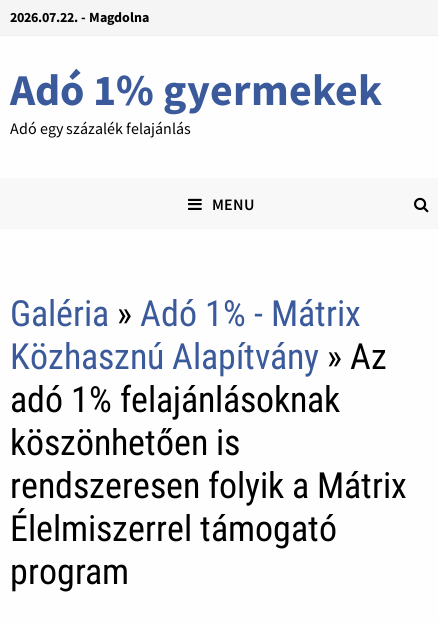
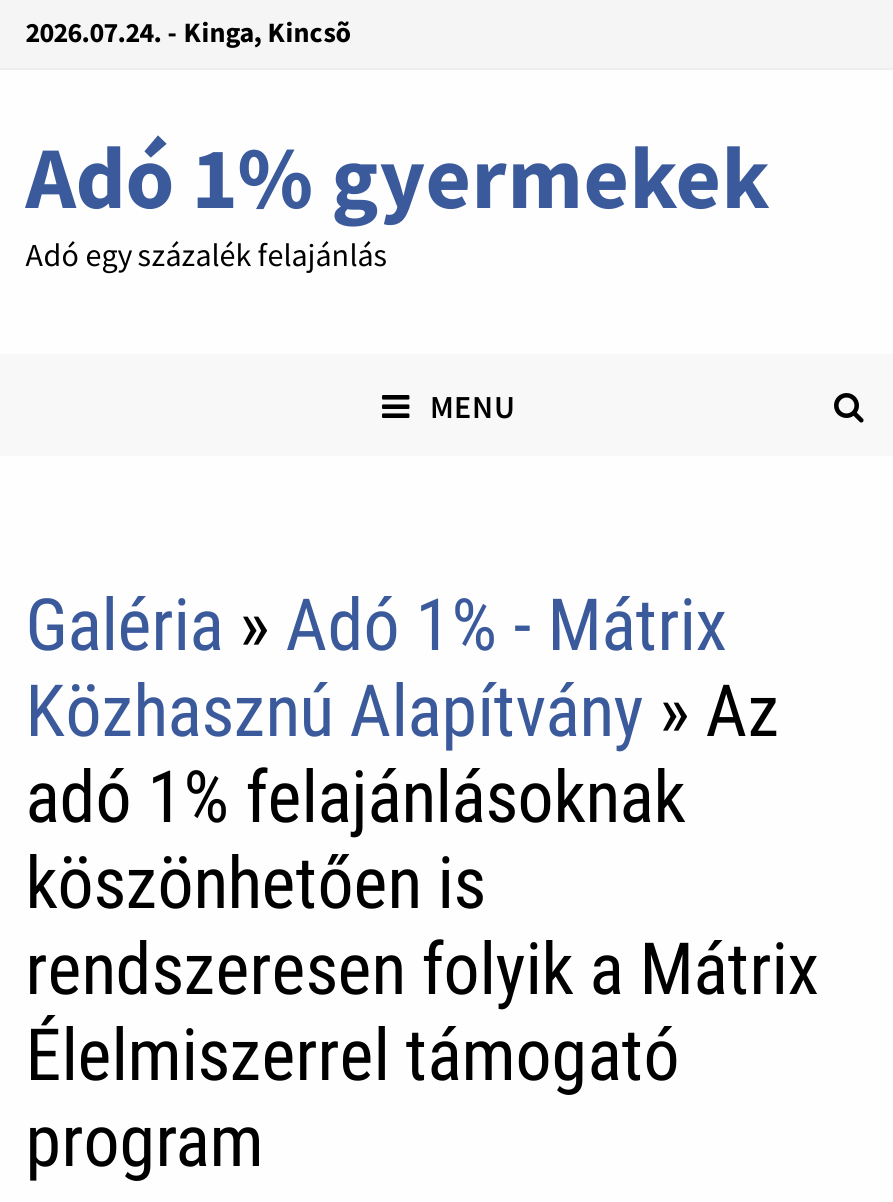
- 2026.07.22. - Magdolna
+ 2026.07.24. - Kinga, Kincsõ
